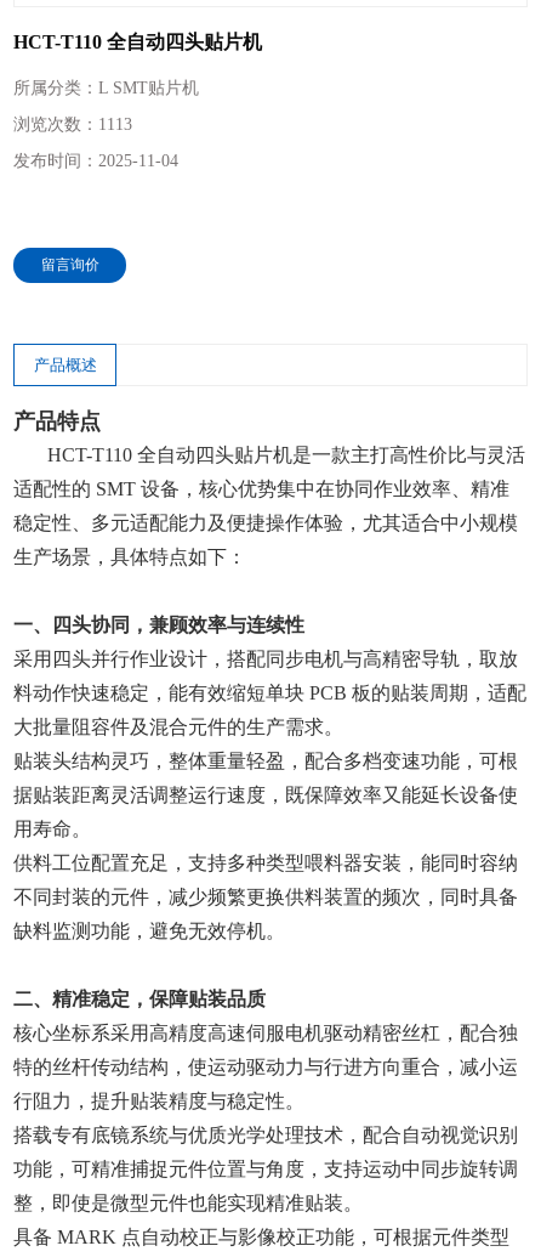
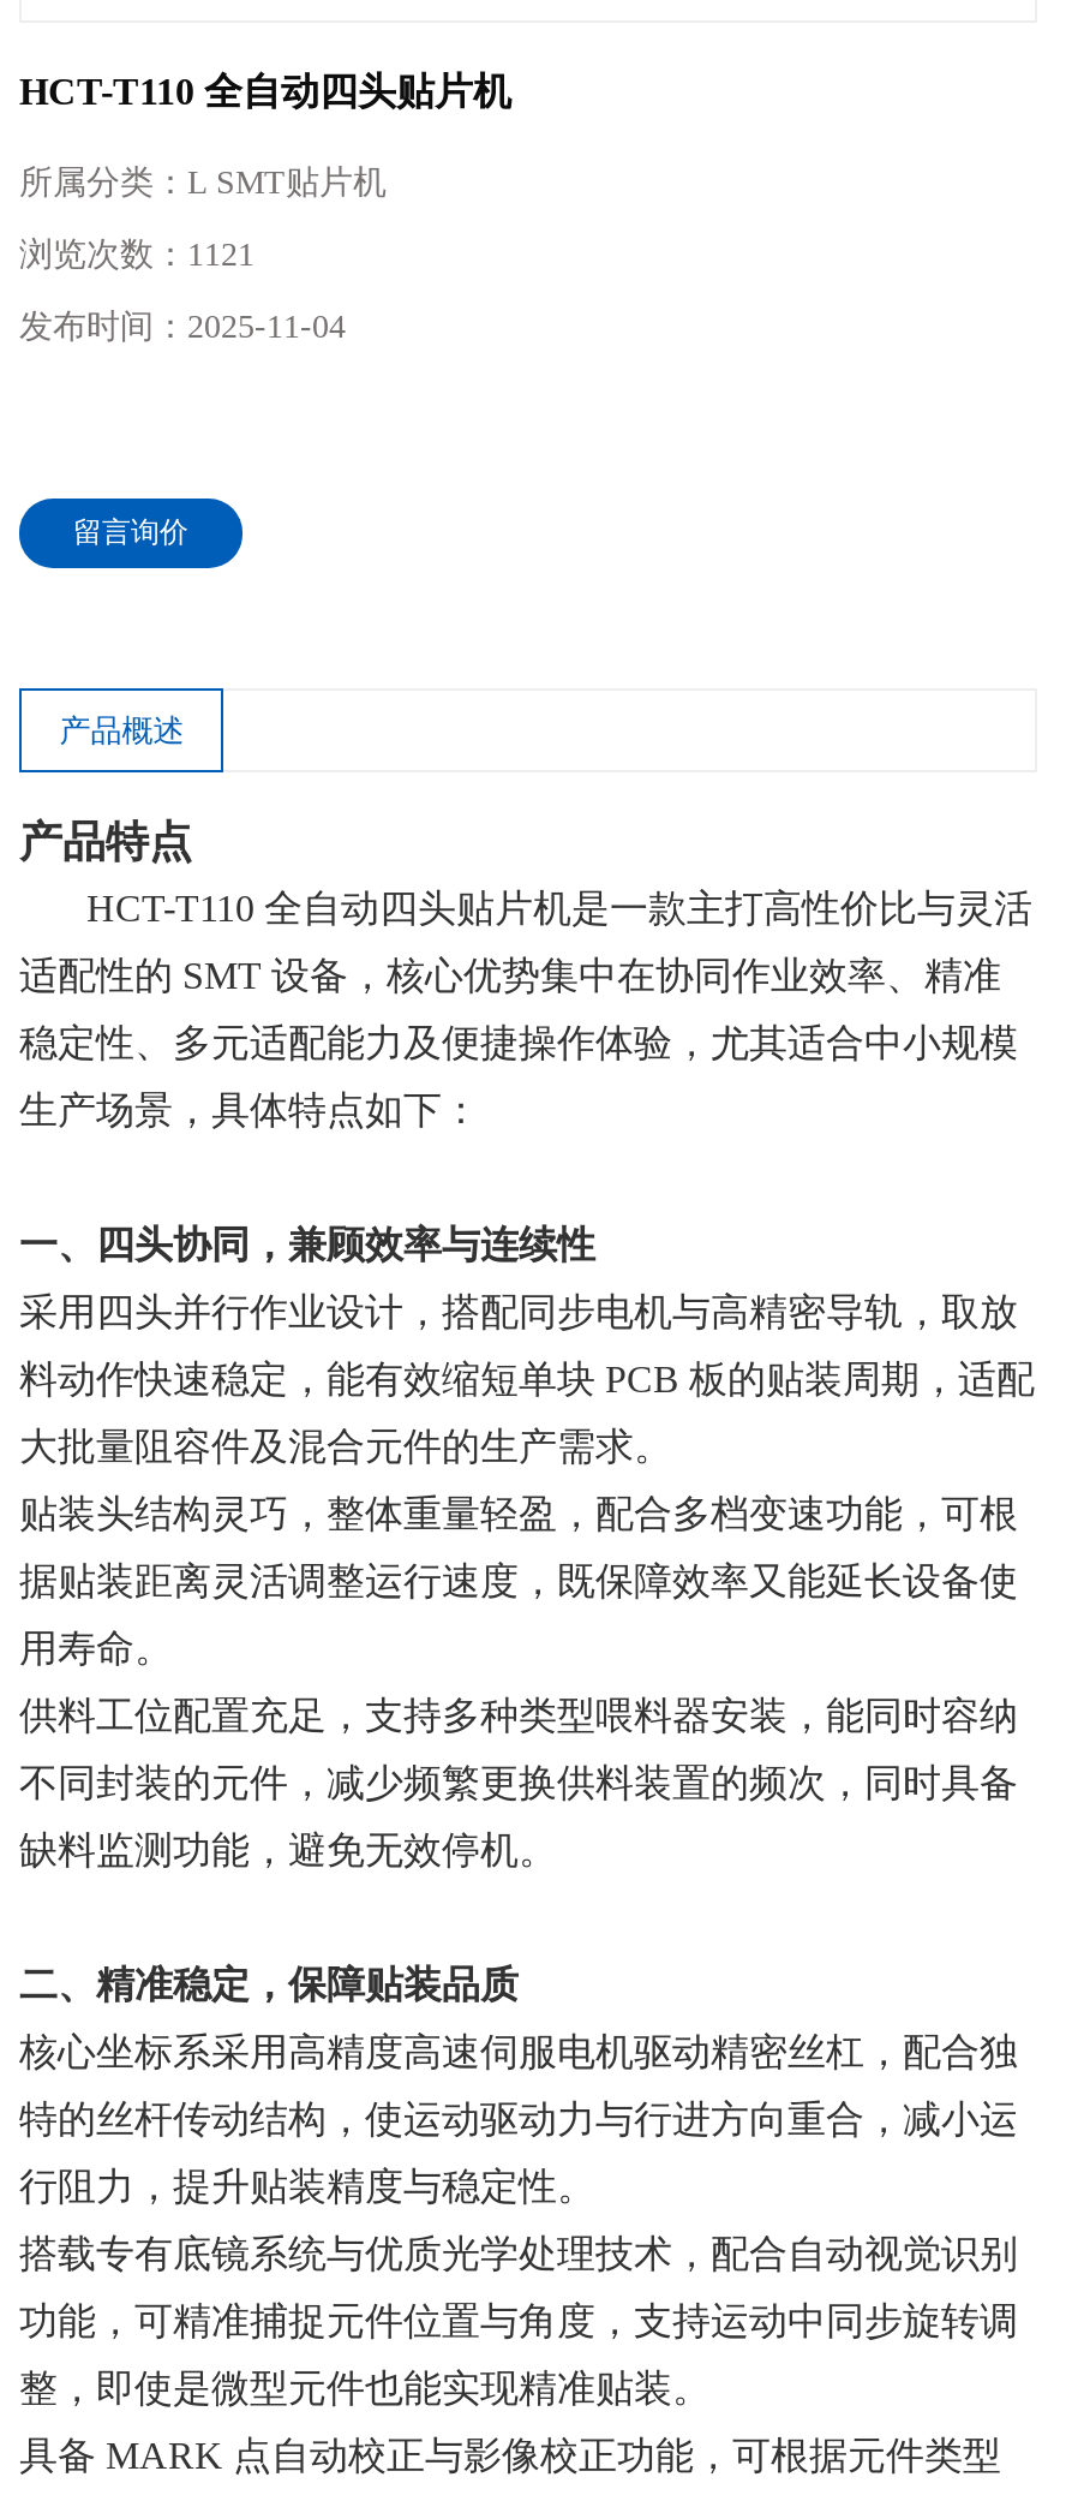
- 浏览次数：1113
+ 浏览次数：1121
